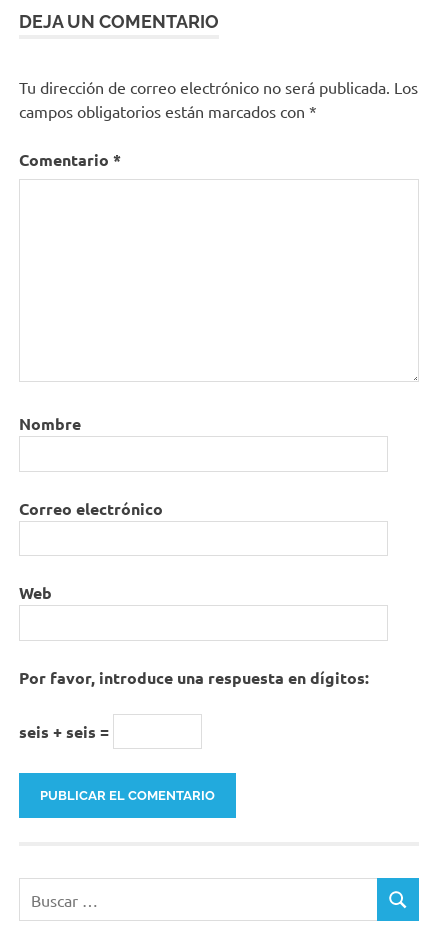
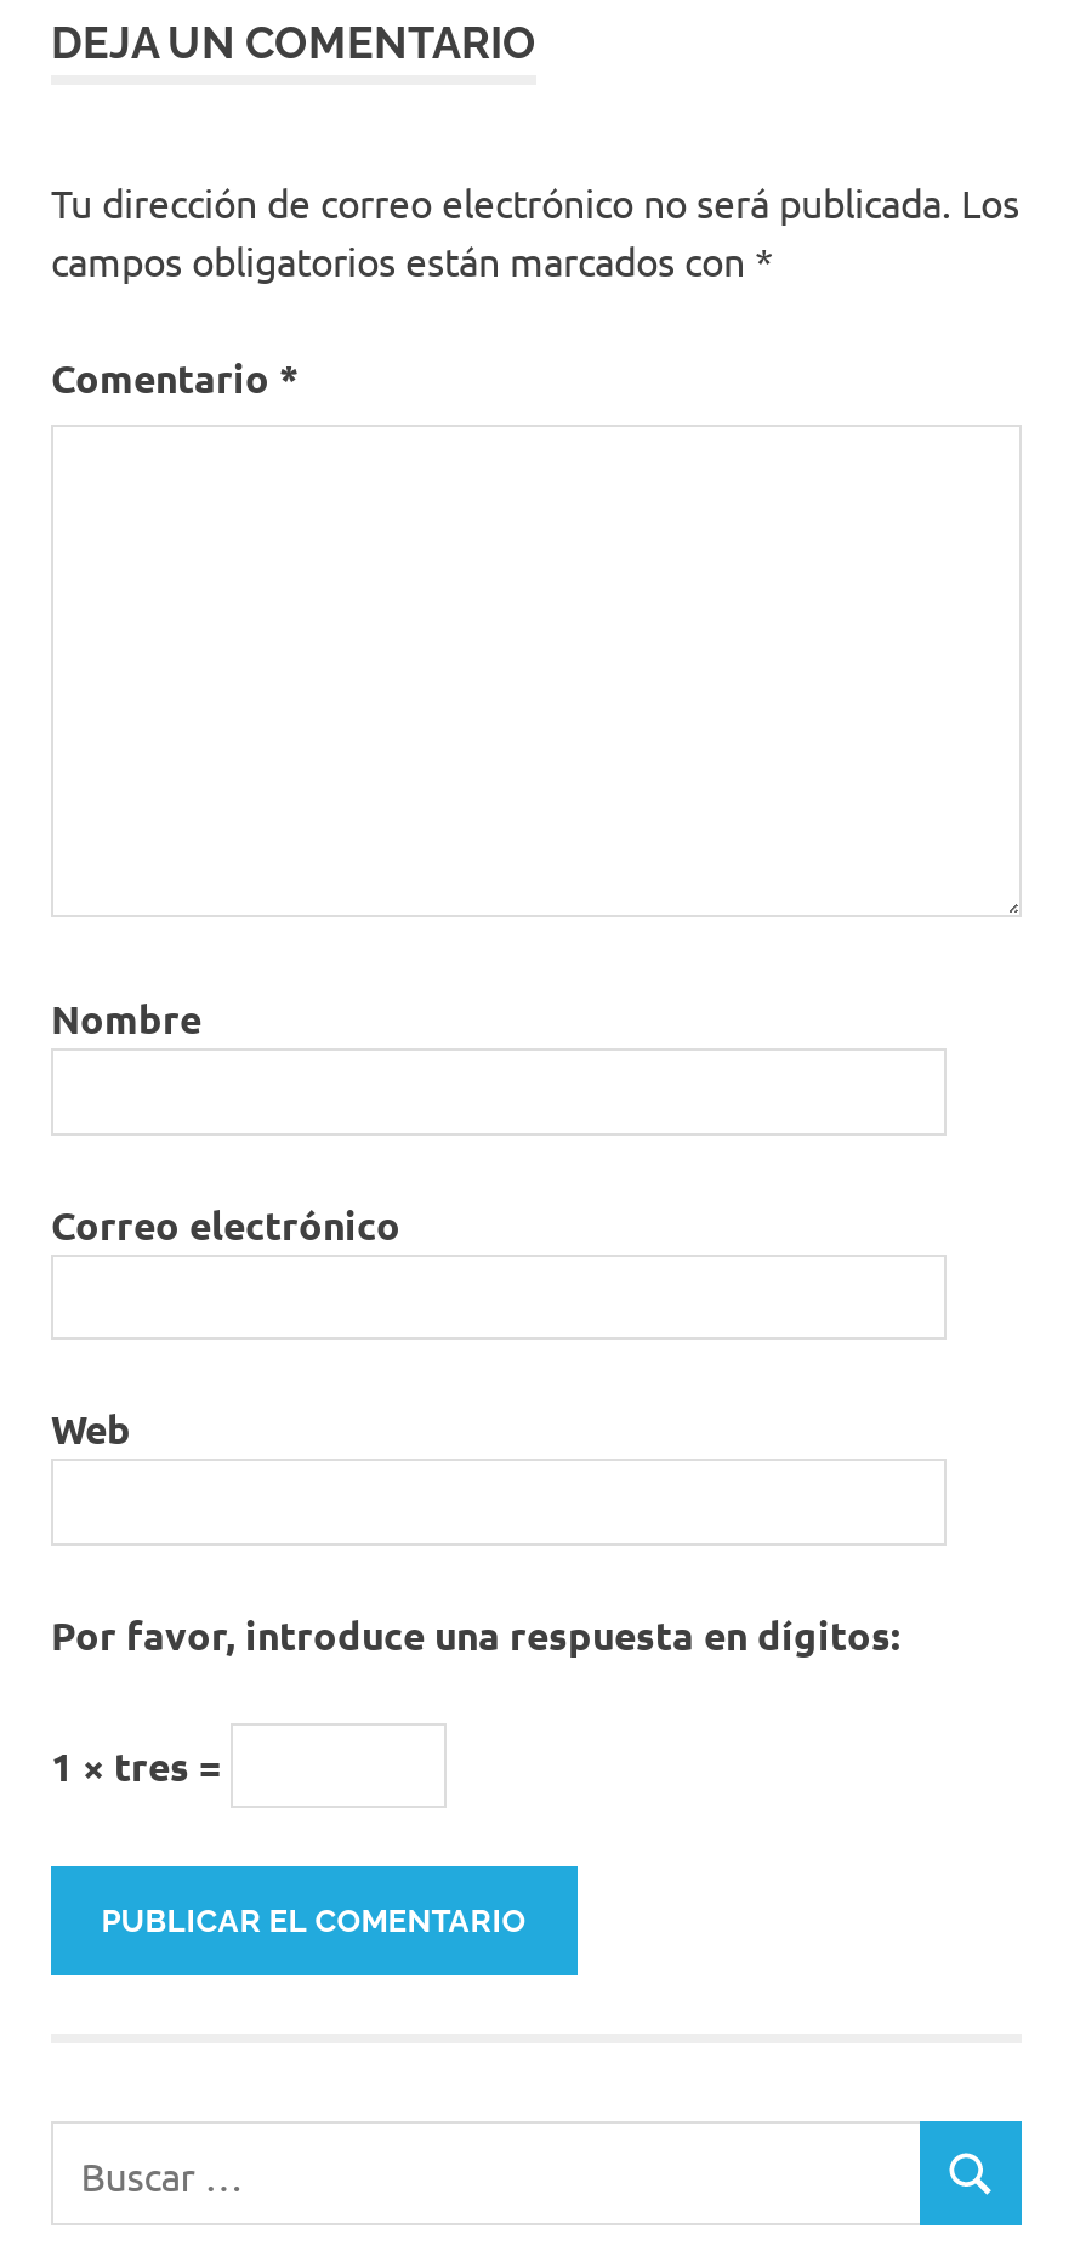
- seis + seis =
+ 1 × tres =
